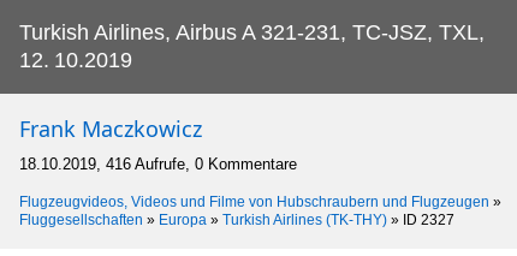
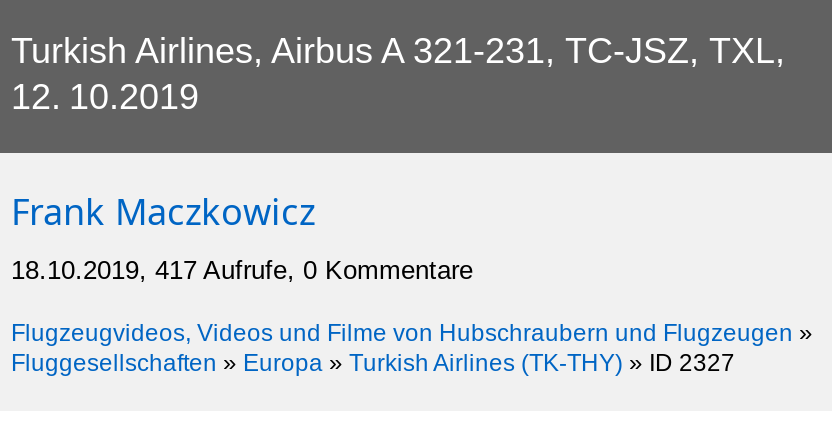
- 18.10.2019, 416 Aufrufe, 0 Kommentare
+ 18.10.2019, 417 Aufrufe, 0 Kommentare
